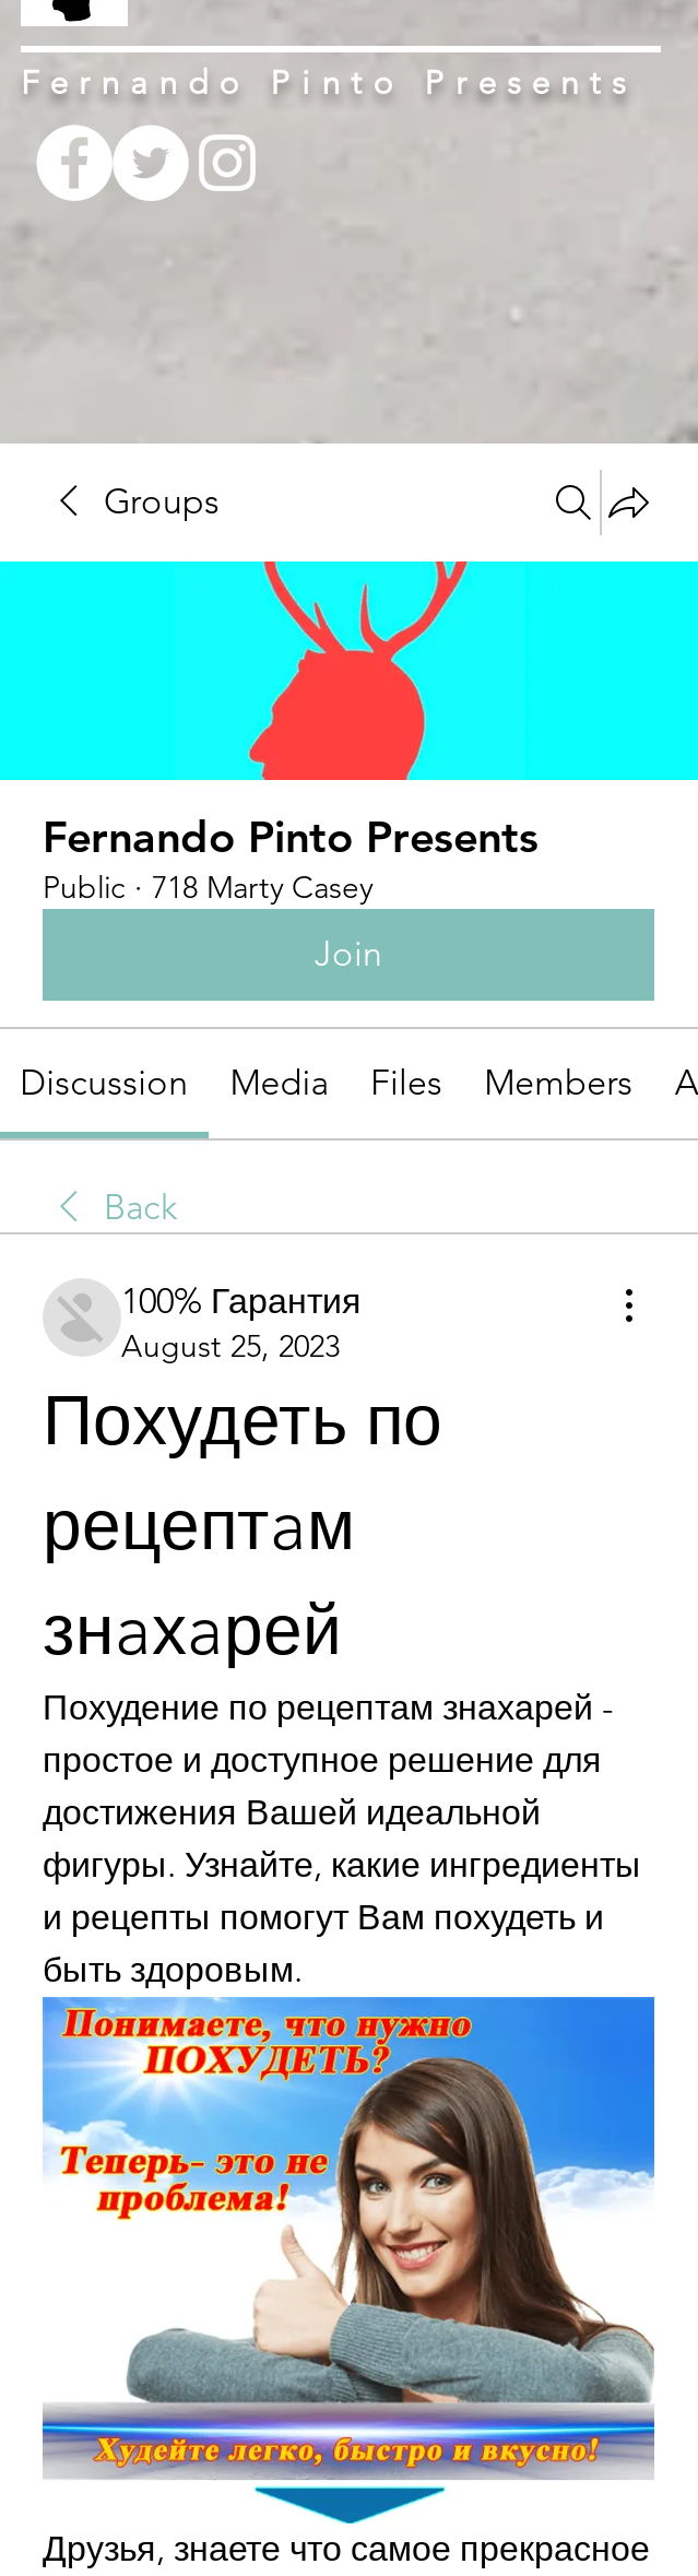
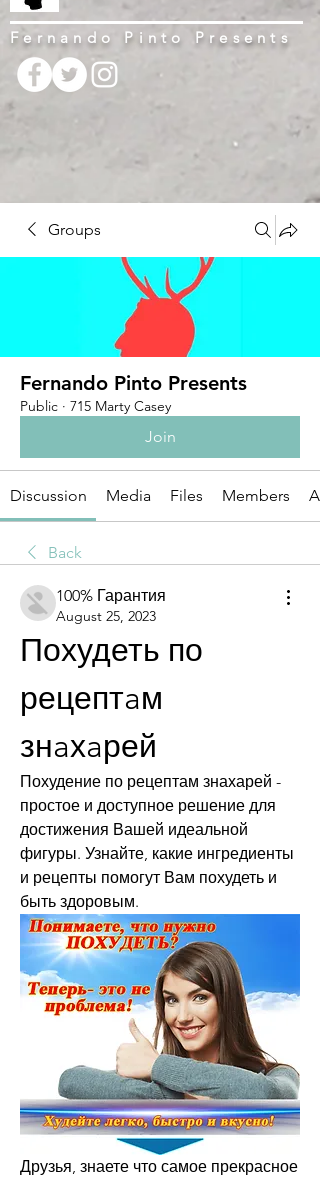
- Public · 718 Marty Casey
+ Public · 715 Marty Casey
